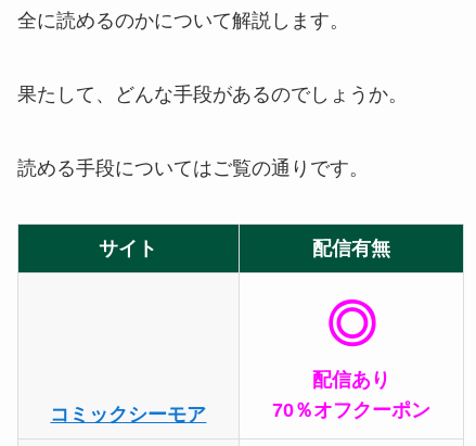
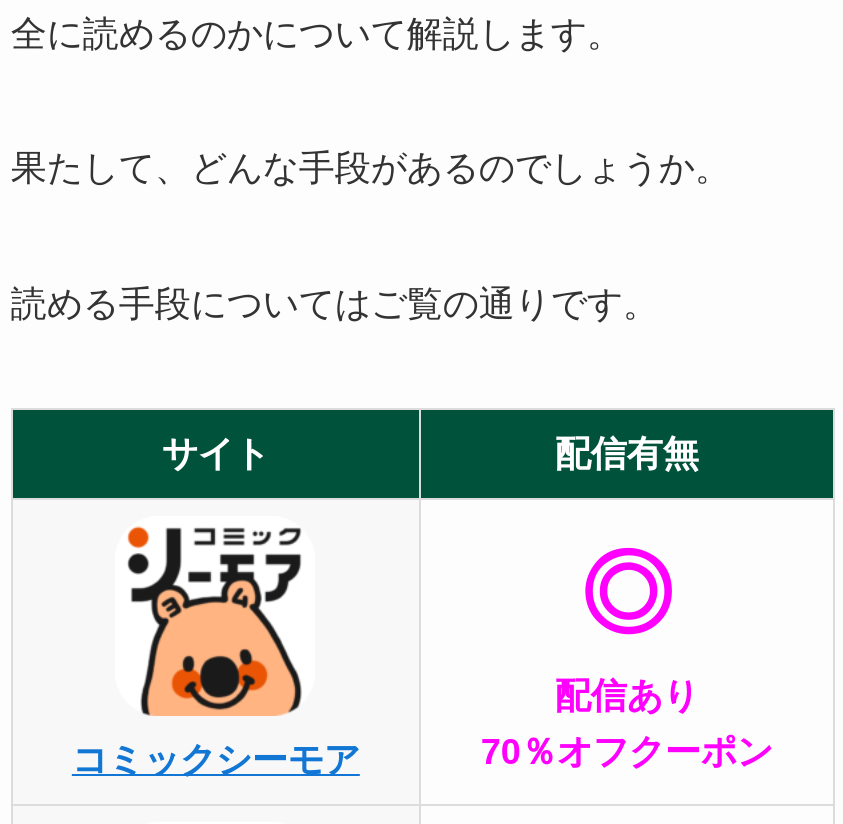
+ [image]
